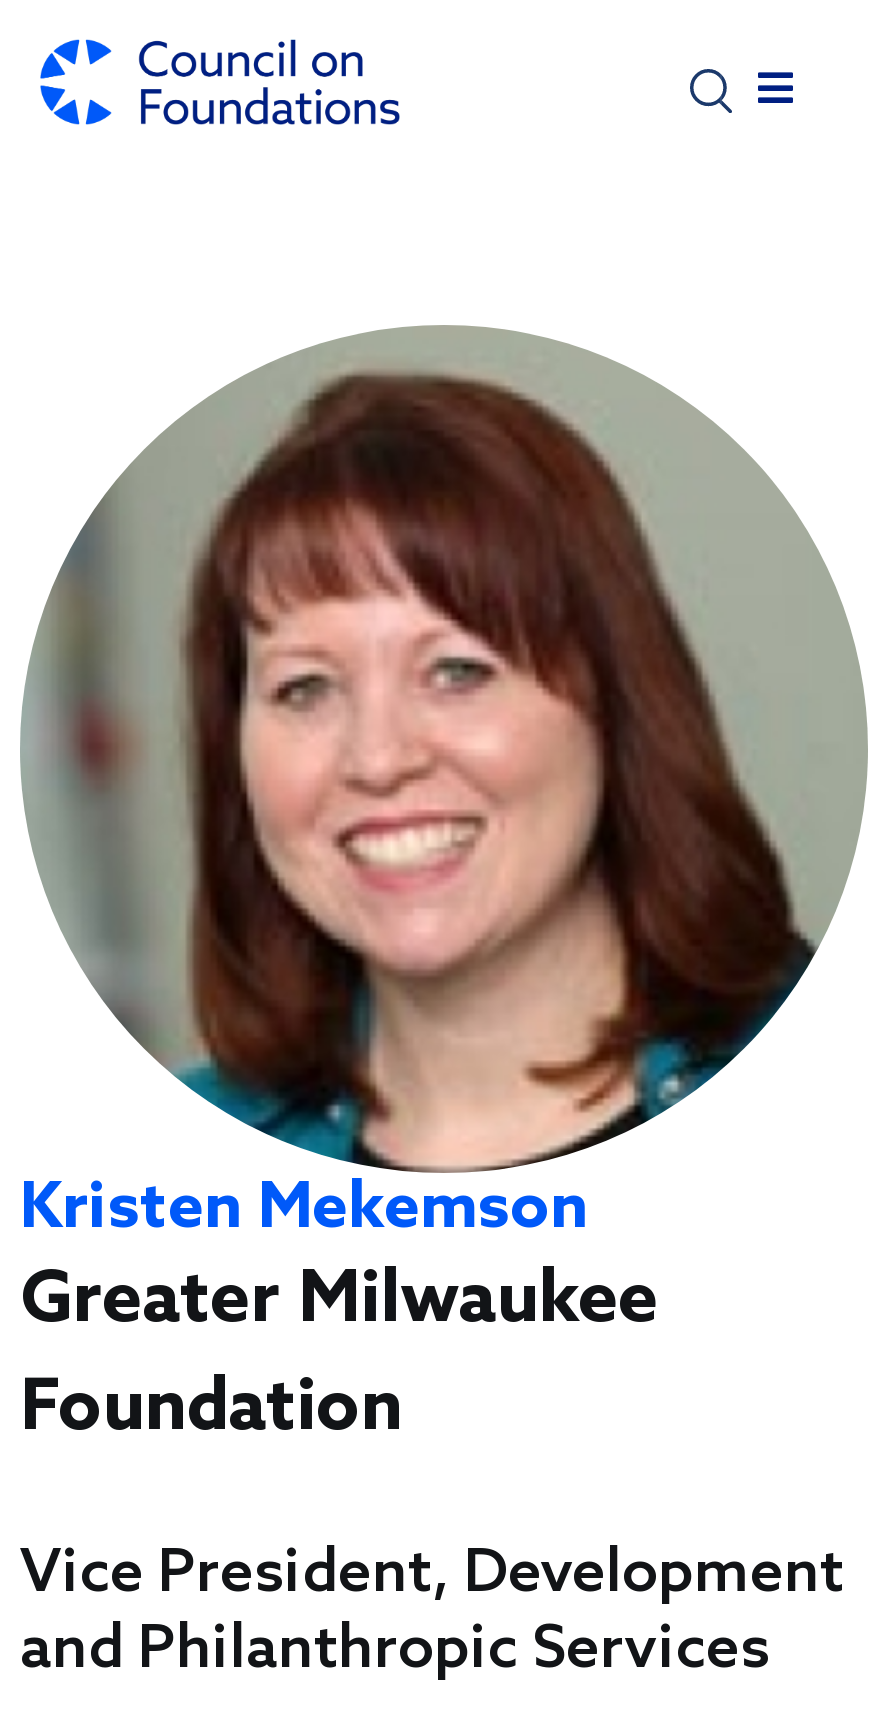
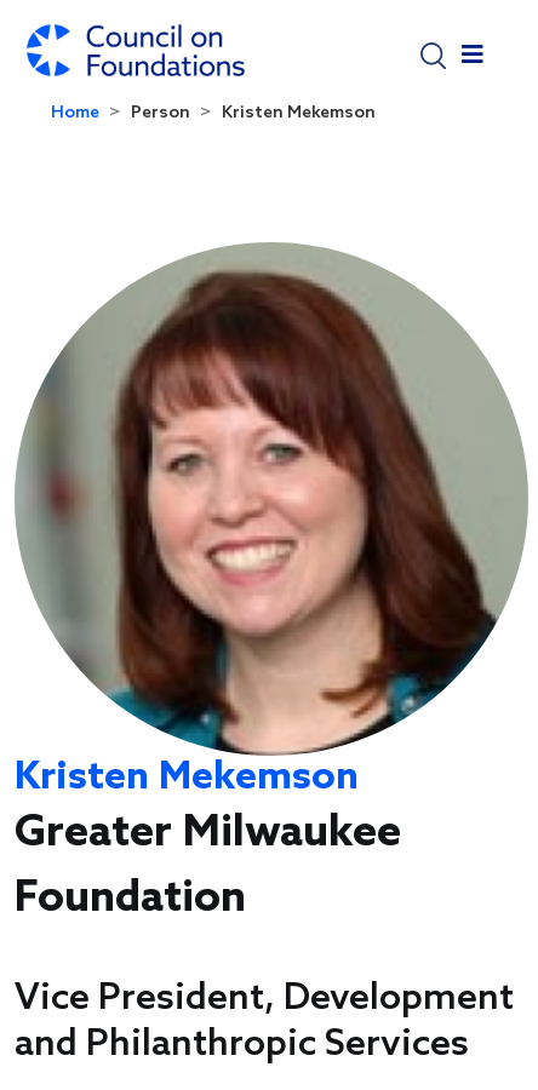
+ Home
+ Person
+ Kristen Mekemson
